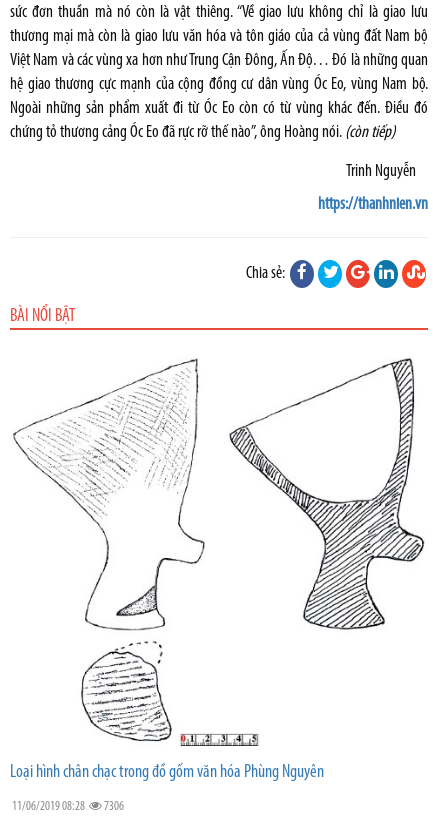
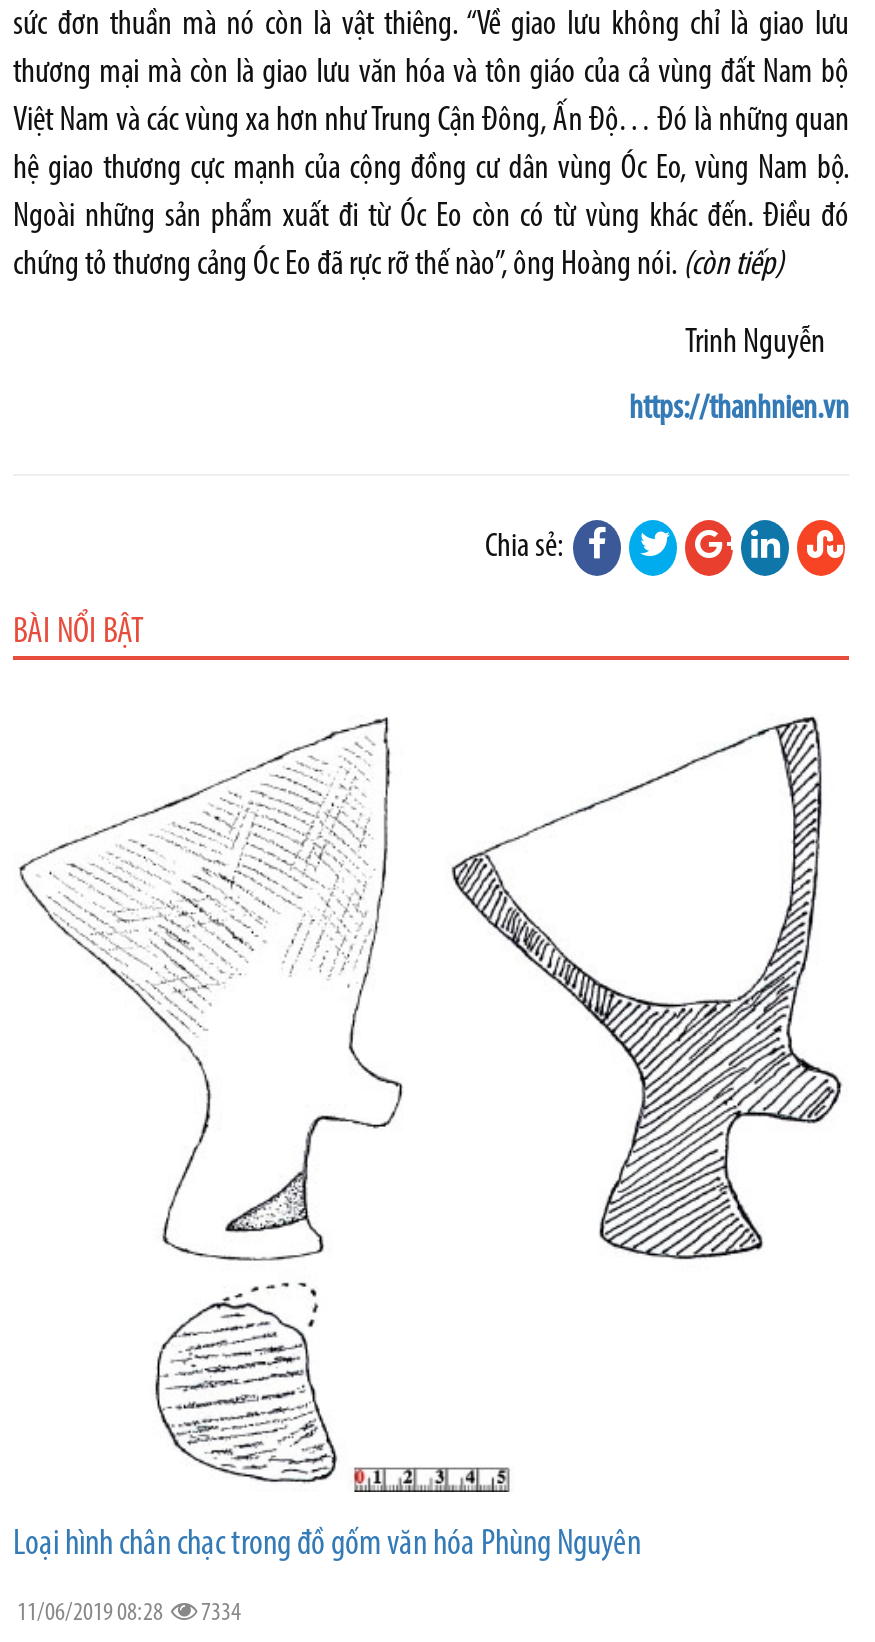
- 11/06/2019 08:28 7306
+ 11/06/2019 08:28 7334
